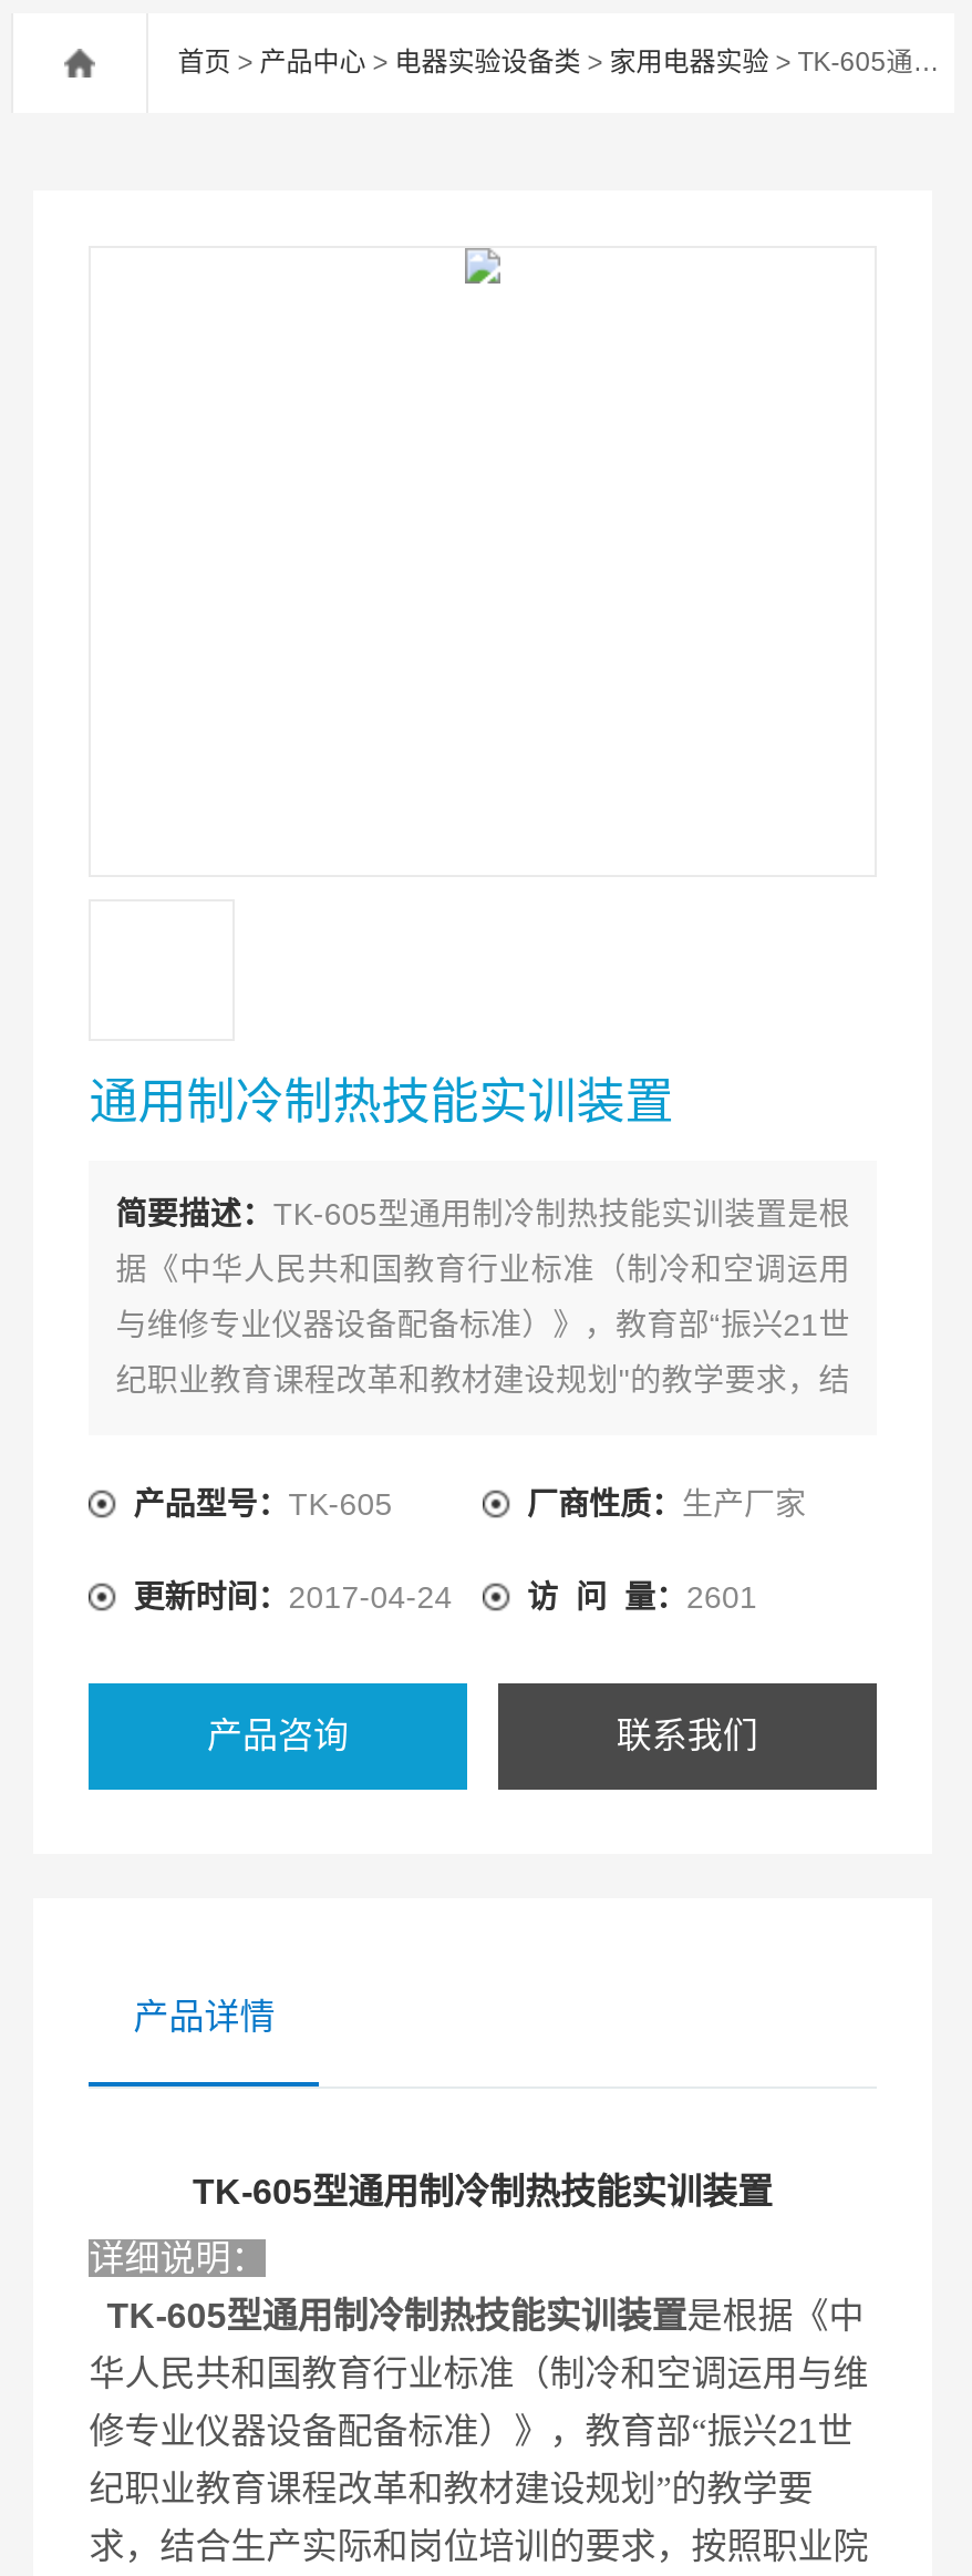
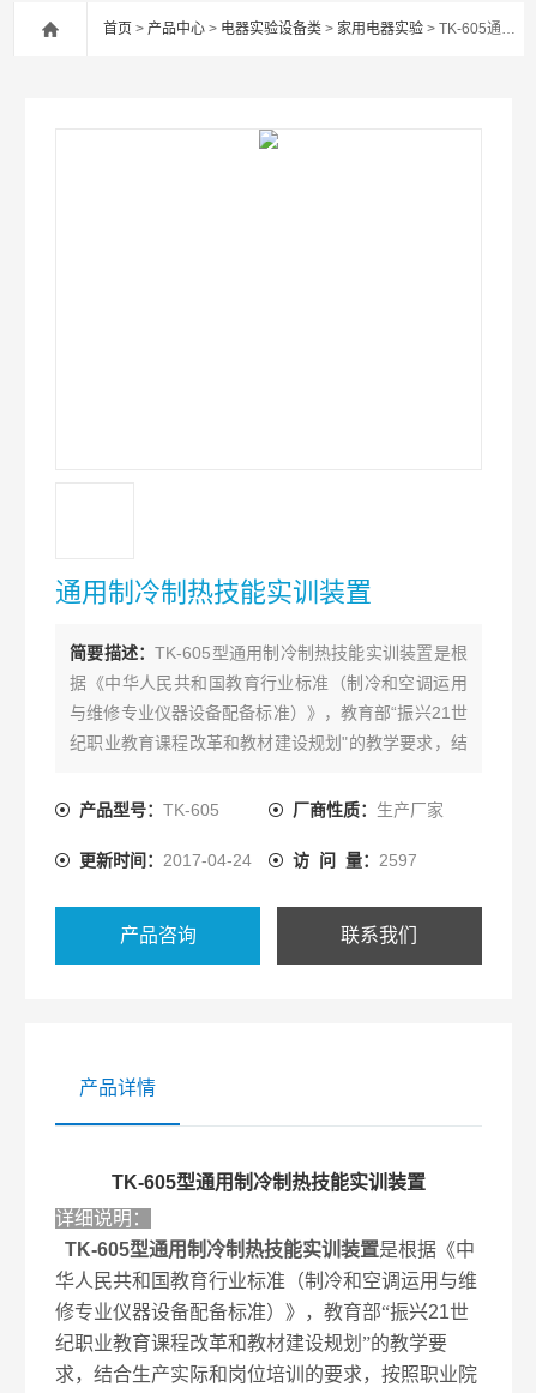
- 访 问 量：2601
+ 访 问 量：2597
